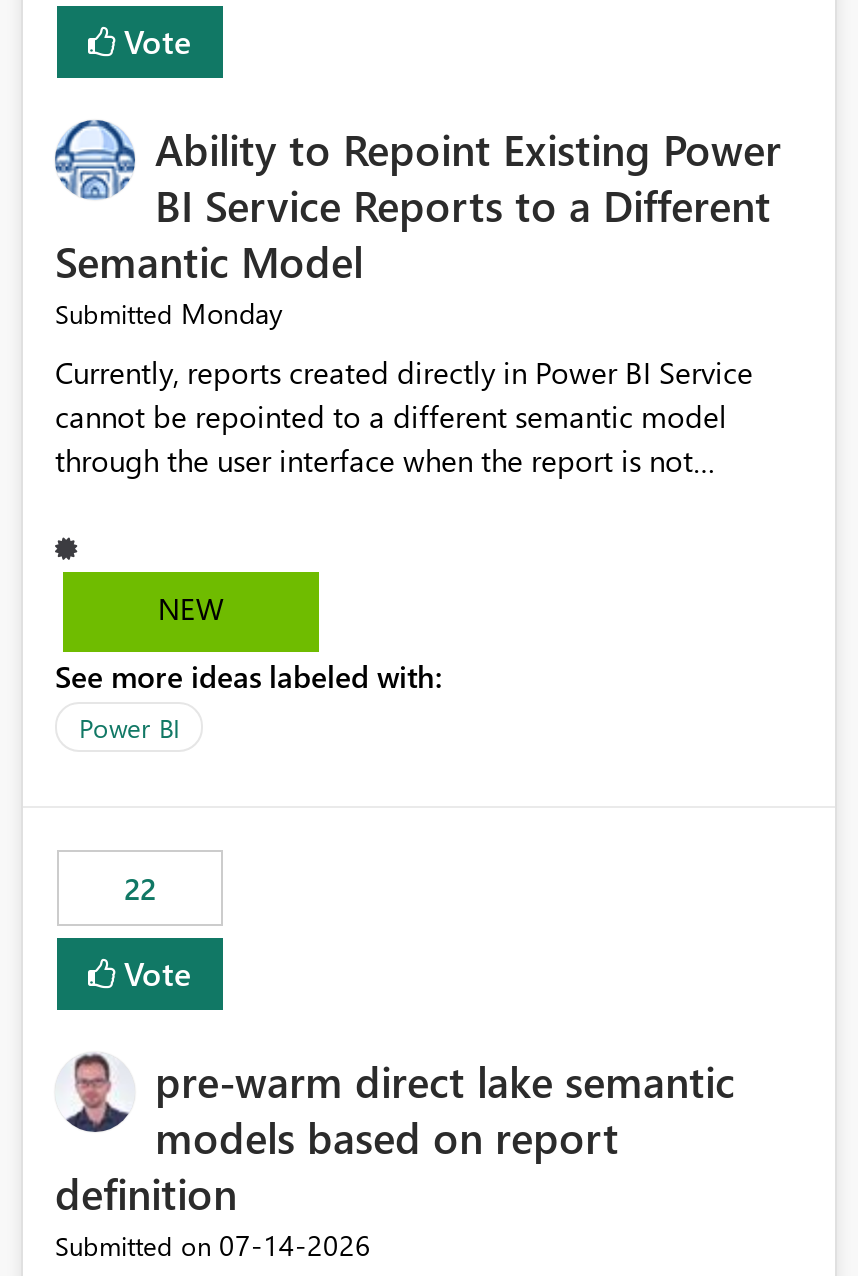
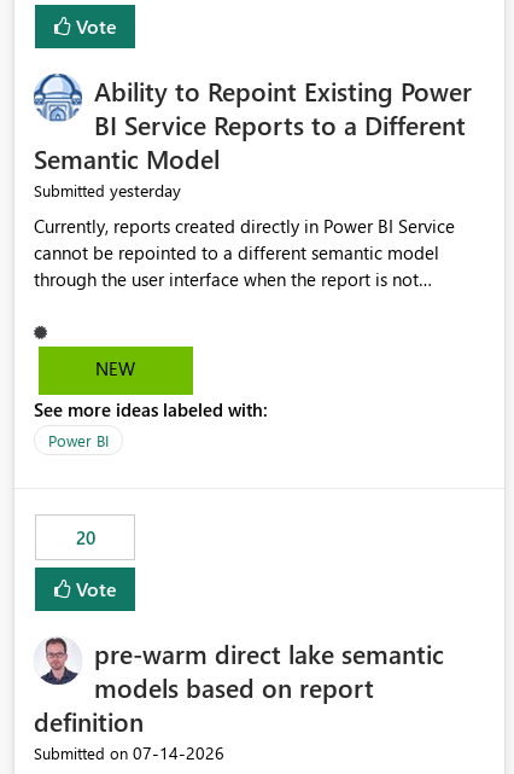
- Submitted Monday
+ Submitted yesterday

- 22
+ 20
